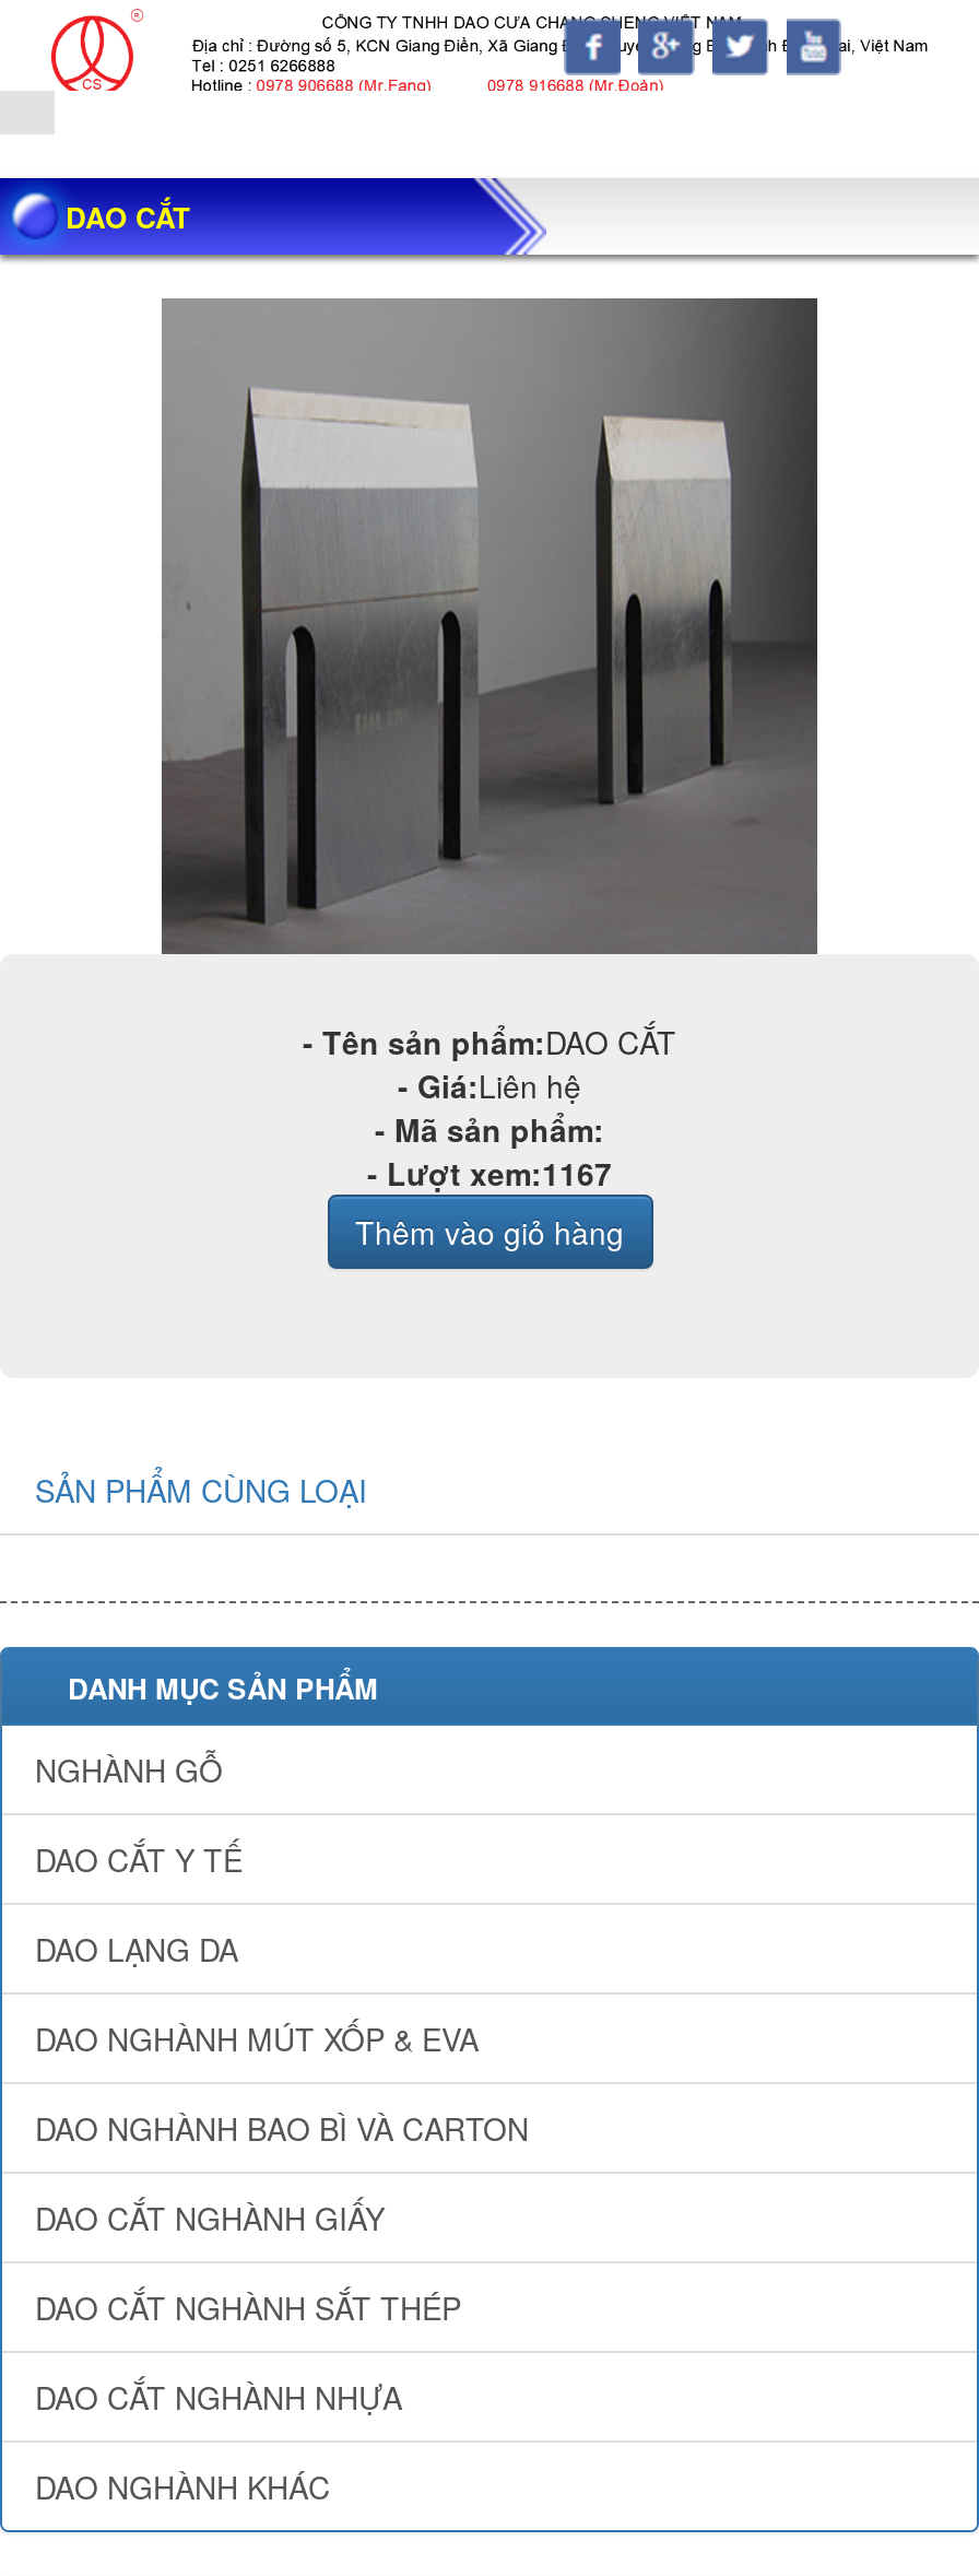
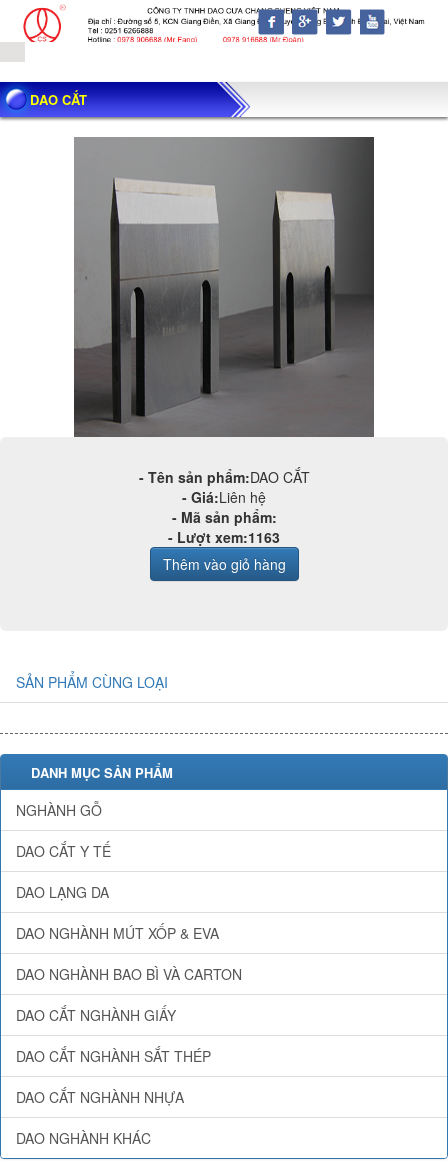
- - Lượt xem:1167
+ - Lượt xem:1163
